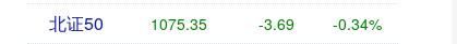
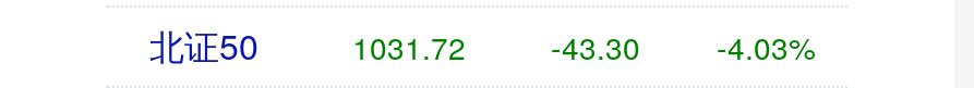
- 1075.35
+ 1031.72

- -3.69
+ -43.30

- -0.34%
+ -4.03%
